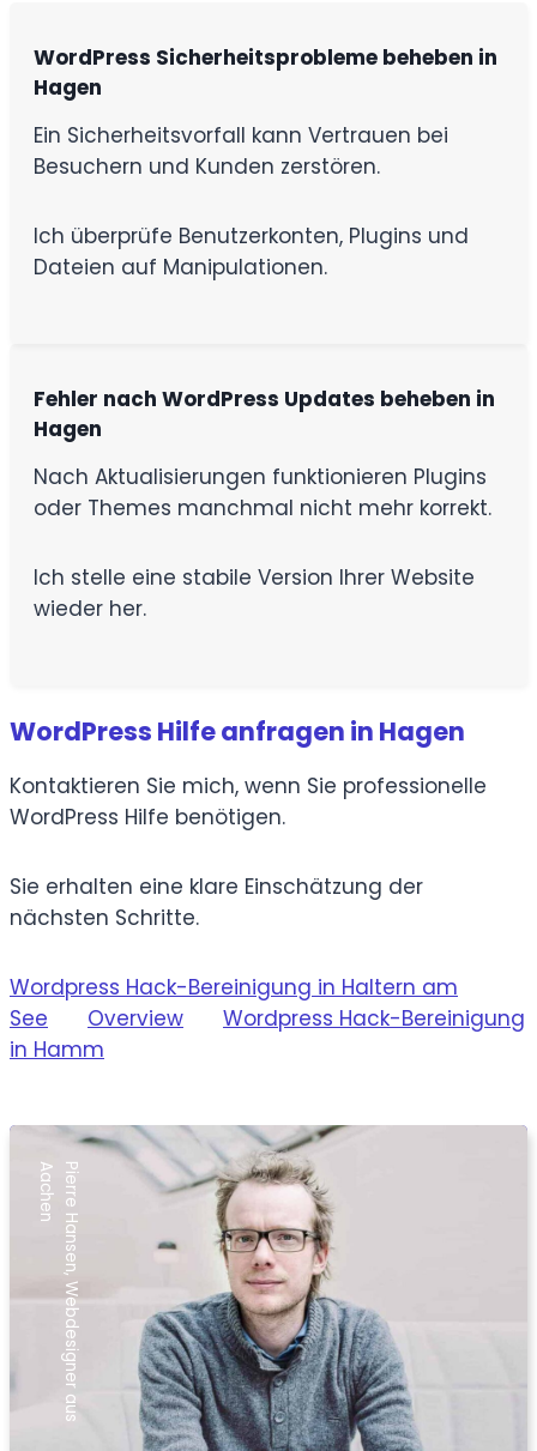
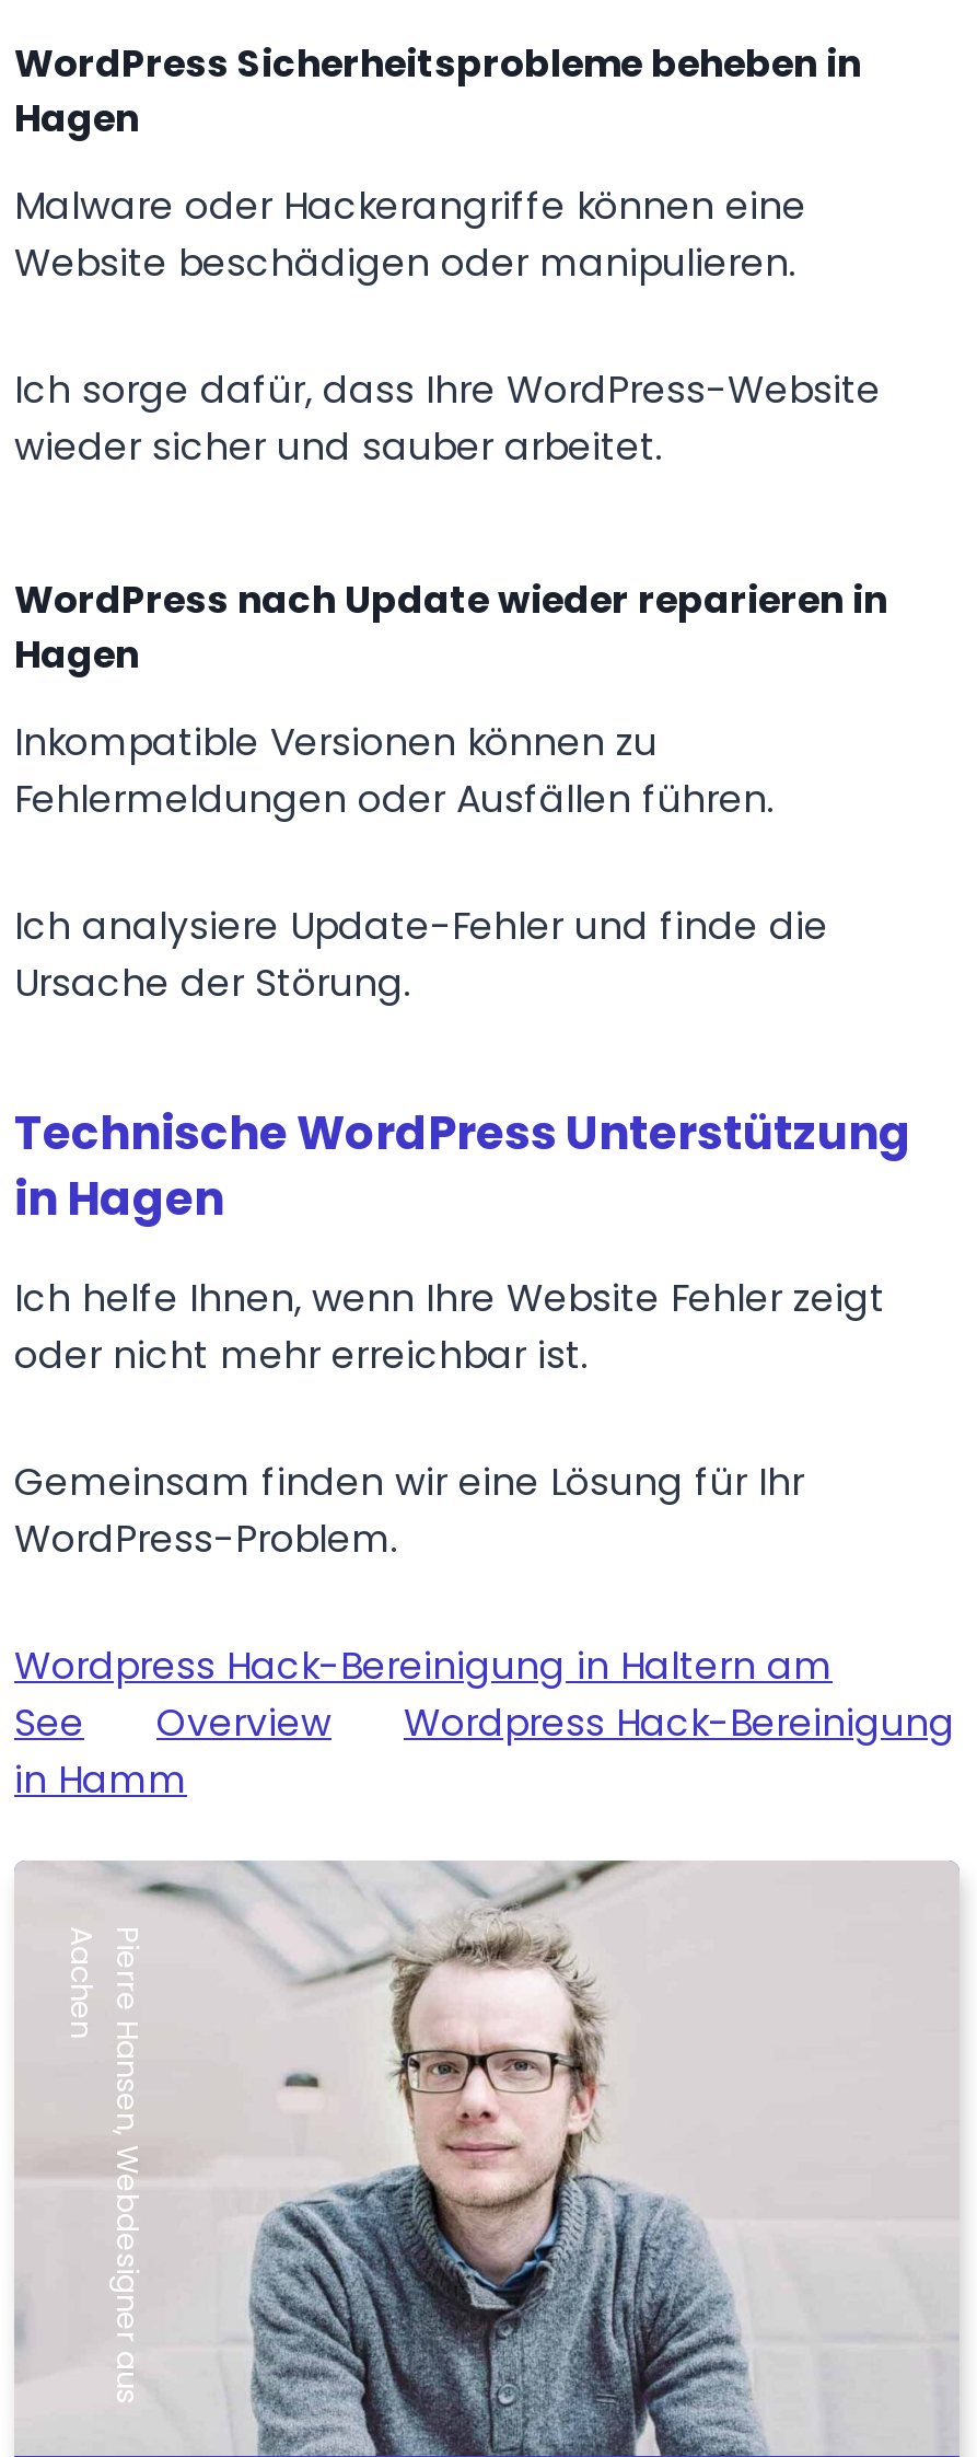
- Ein Sicherheitsvorfall kann Vertrauen bei
- Besuchern und Kunden zerstören.
+ Malware oder Hackerangriffe können eine
+ Website beschädigen oder manipulieren.

- Ich überprüfe Benutzerkonten, Plugins und
- Dateien auf Manipulationen.
+ Ich sorge dafür, dass Ihre WordPress-Website
+ wieder sicher und sauber arbeitet.

- Fehler nach WordPress Updates beheben in
+ WordPress nach Update wieder reparieren in

- Nach Aktualisierungen funktionieren Plugins
- oder Themes manchmal nicht mehr korrekt.
+ Inkompatible Versionen können zu
+ Fehlermeldungen oder Ausfällen führen.

- Ich stelle eine stabile Version Ihrer Website
- wieder her.
+ Ich analysiere Update-Fehler und finde die
+ Ursache der Störung.

- WordPress Hilfe anfragen in Hagen
+ Technische WordPress Unterstützung
+ in Hagen

- Kontaktieren Sie mich, wenn Sie professionelle
- WordPress Hilfe benötigen.
+ Ich helfe Ihnen, wenn Ihre Website Fehler zeigt
+ oder nicht mehr erreichbar ist.

- Sie erhalten eine klare Einschätzung der
- nächsten Schritte.
+ Gemeinsam finden wir eine Lösung für Ihr
+ WordPress-Problem.
